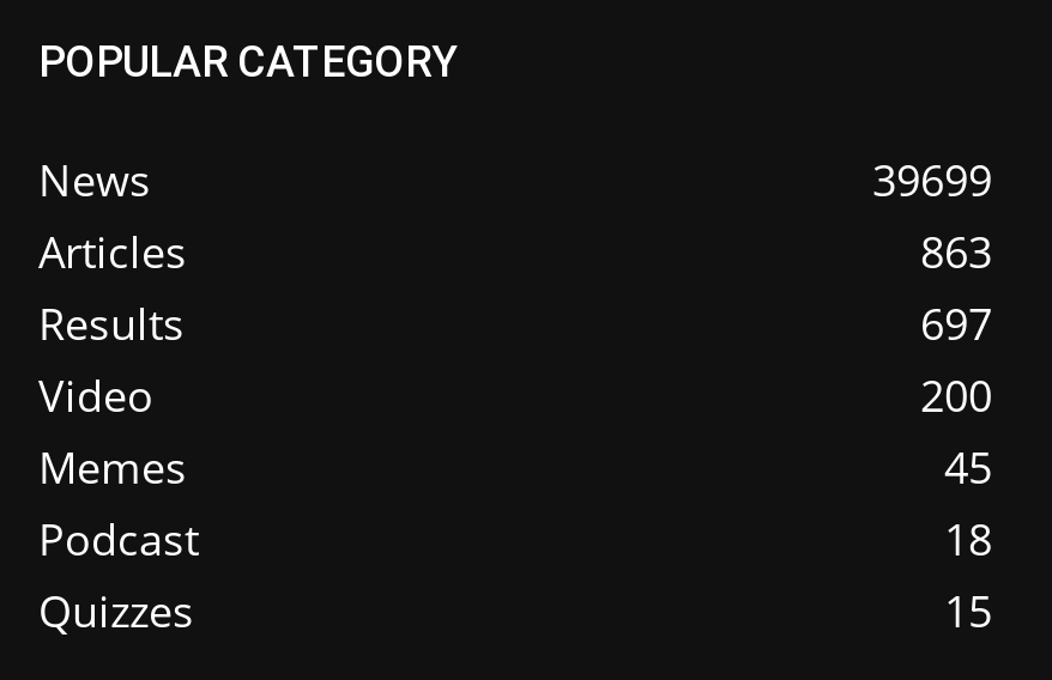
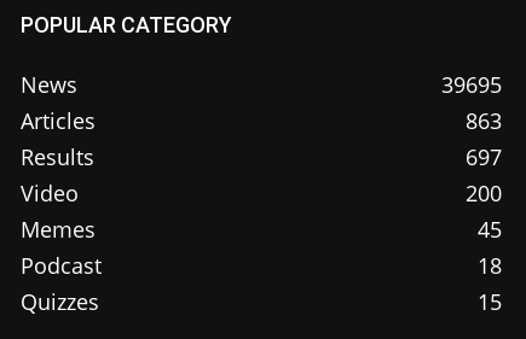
- 39699
+ 39695
